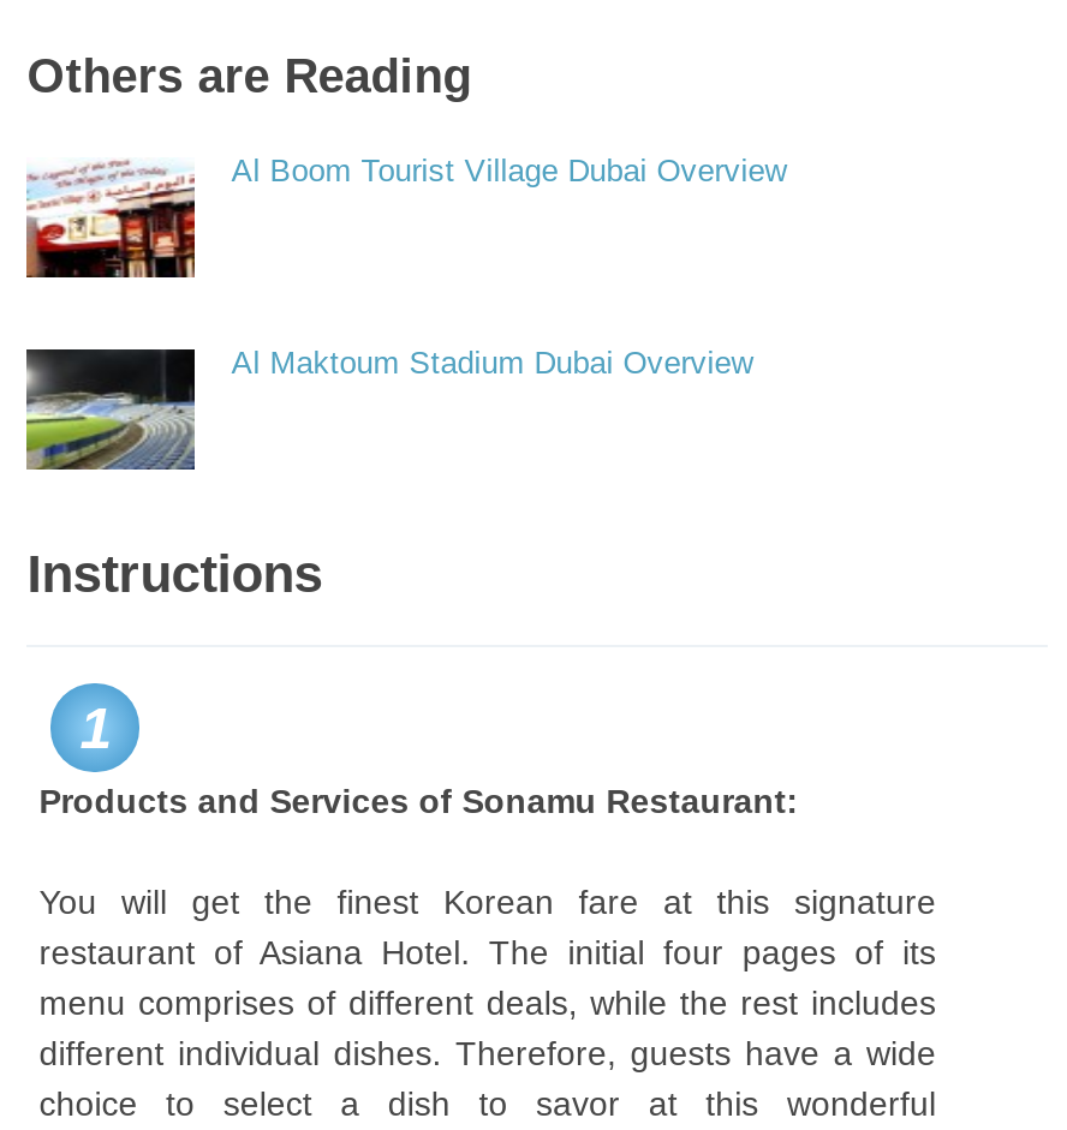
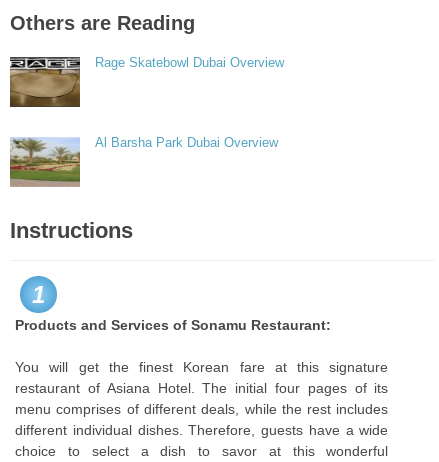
- [image]
- Al Boom Tourist Village Dubai Overview
+ [image]
+ Rage Skatebowl Dubai Overview

- [image]
- Al Maktoum Stadium Dubai Overview
+ [image]
+ Al Barsha Park Dubai Overview
